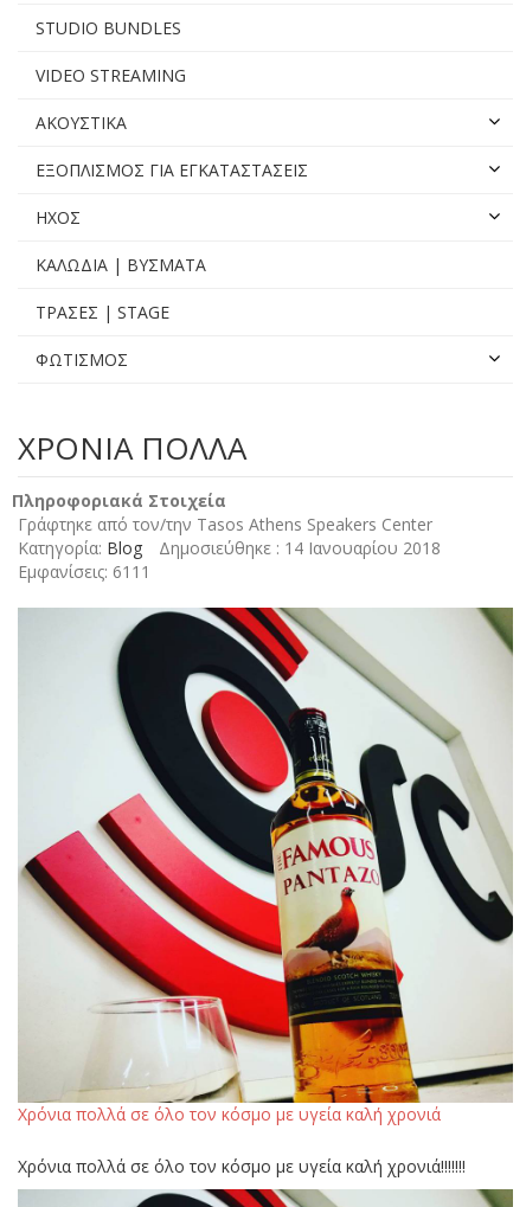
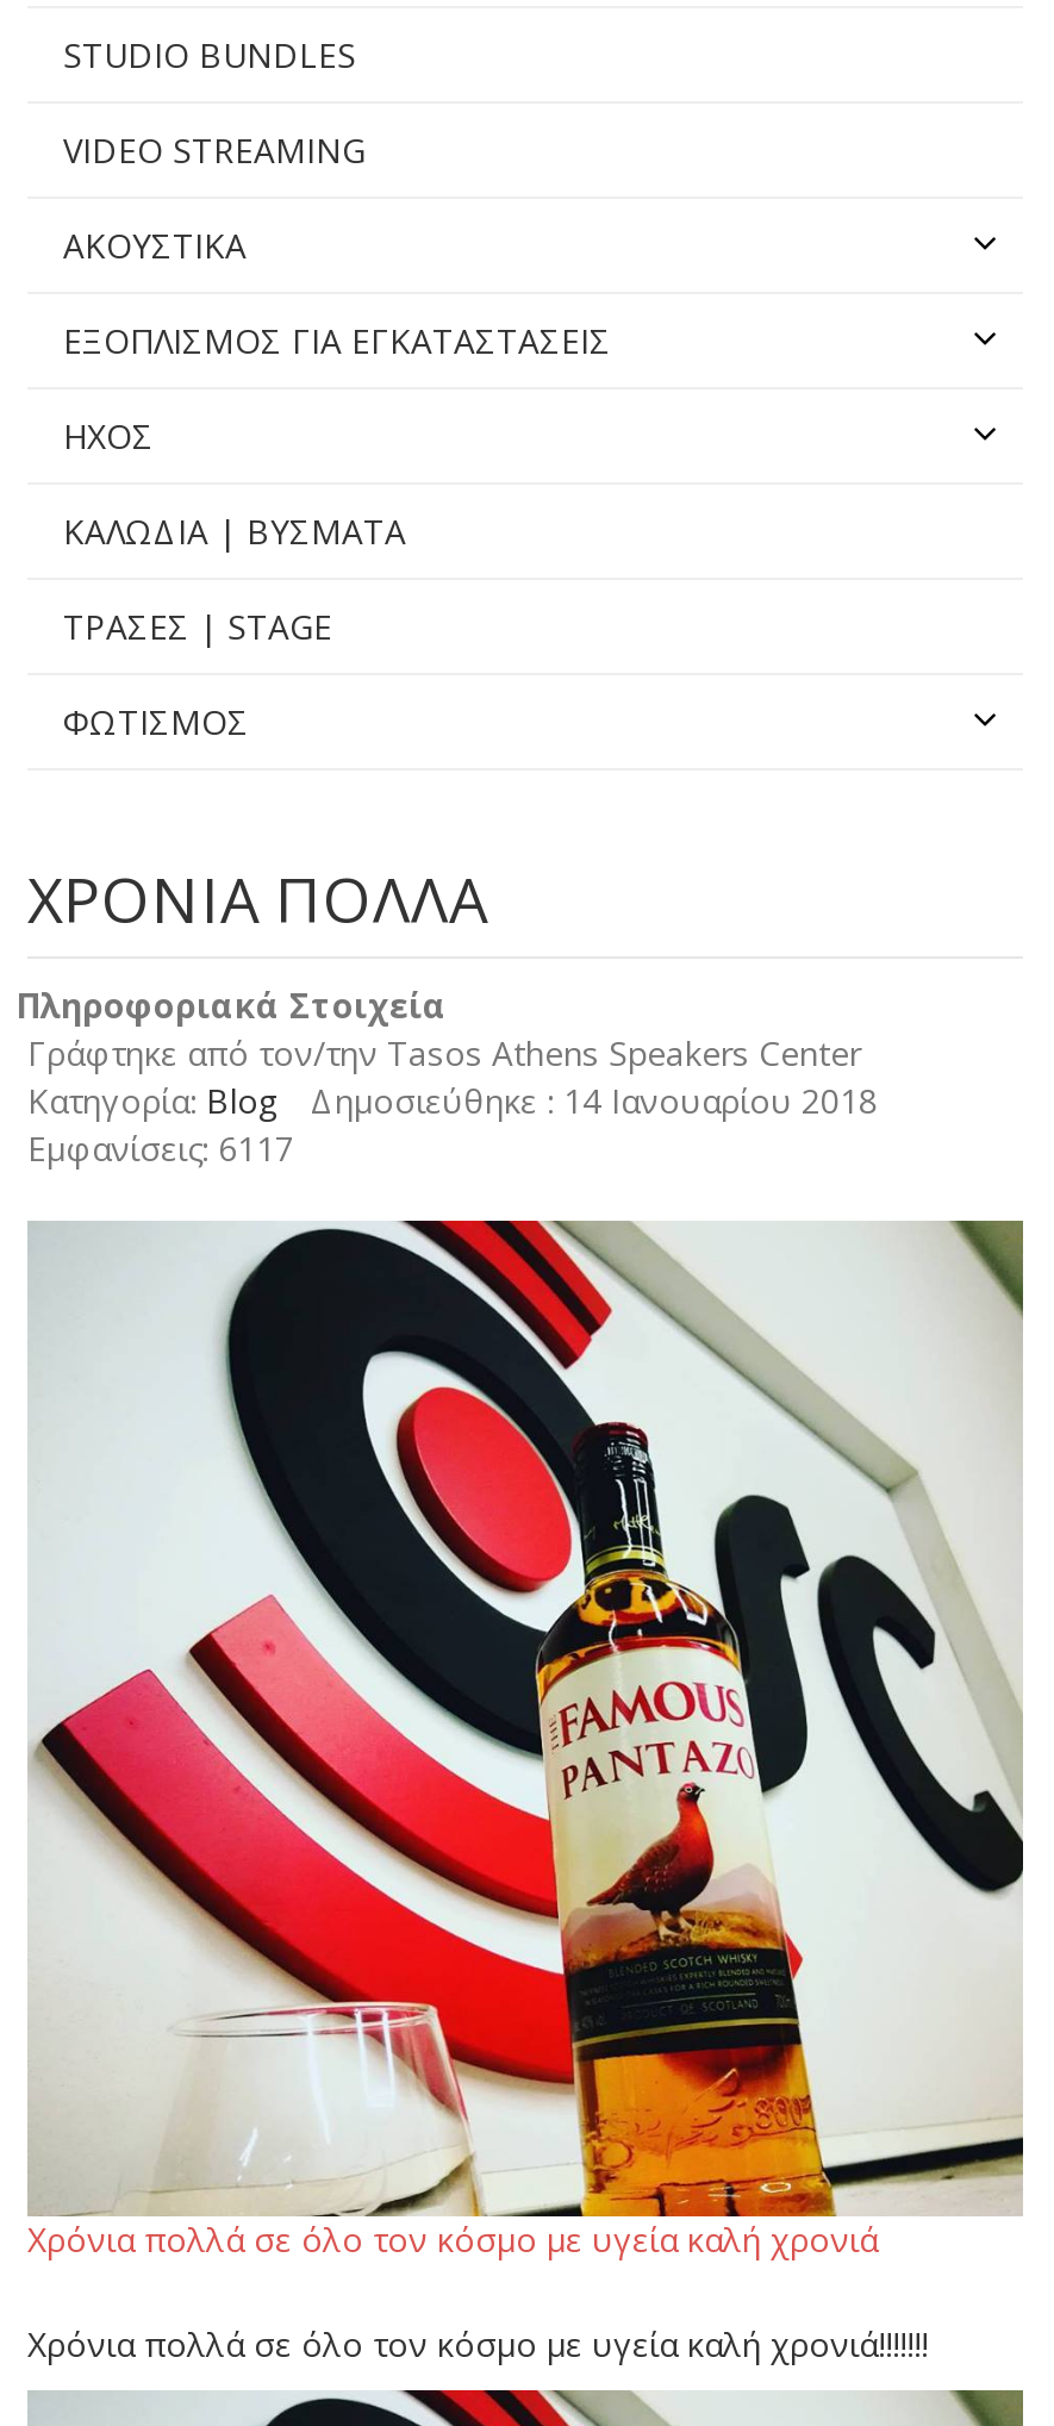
- Εμφανίσεις: 6111
+ Εμφανίσεις: 6117
